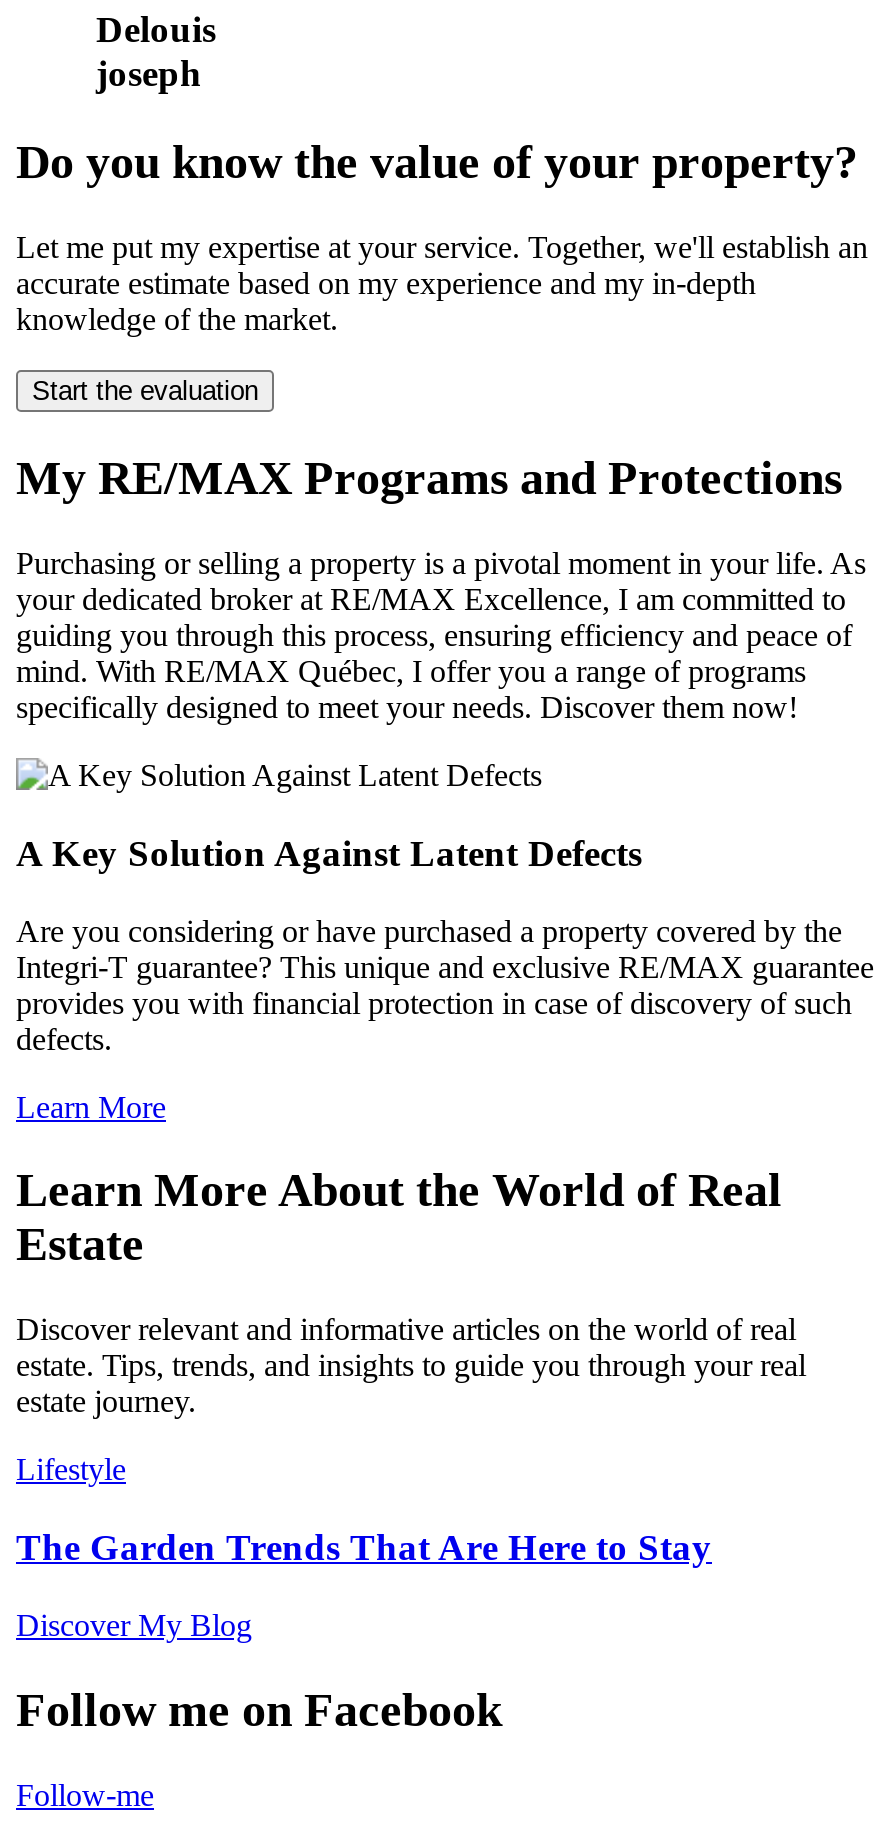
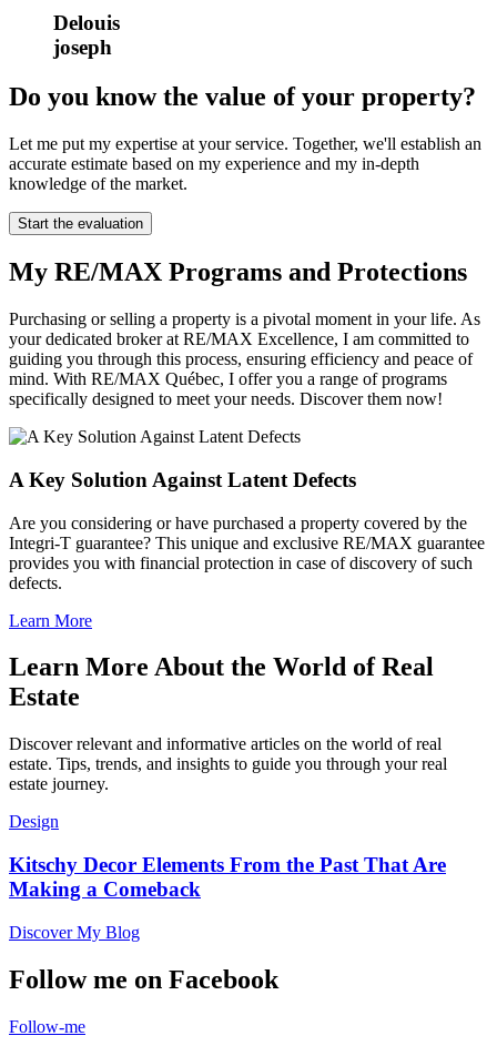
- Lifestyle
+ Design

- The Garden Trends That Are Here to Stay
+ Kitschy Decor Elements From the Past That Are
+ Making a Comeback
